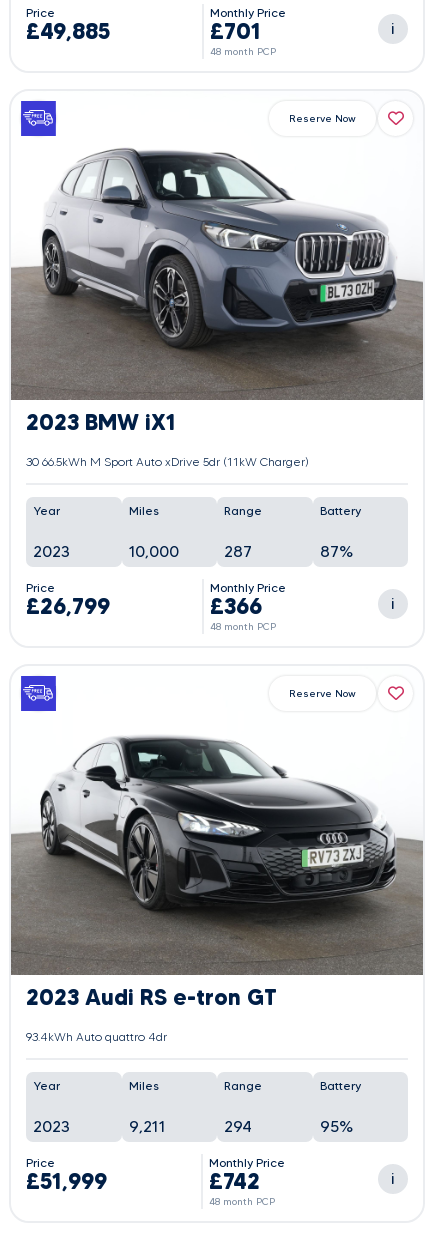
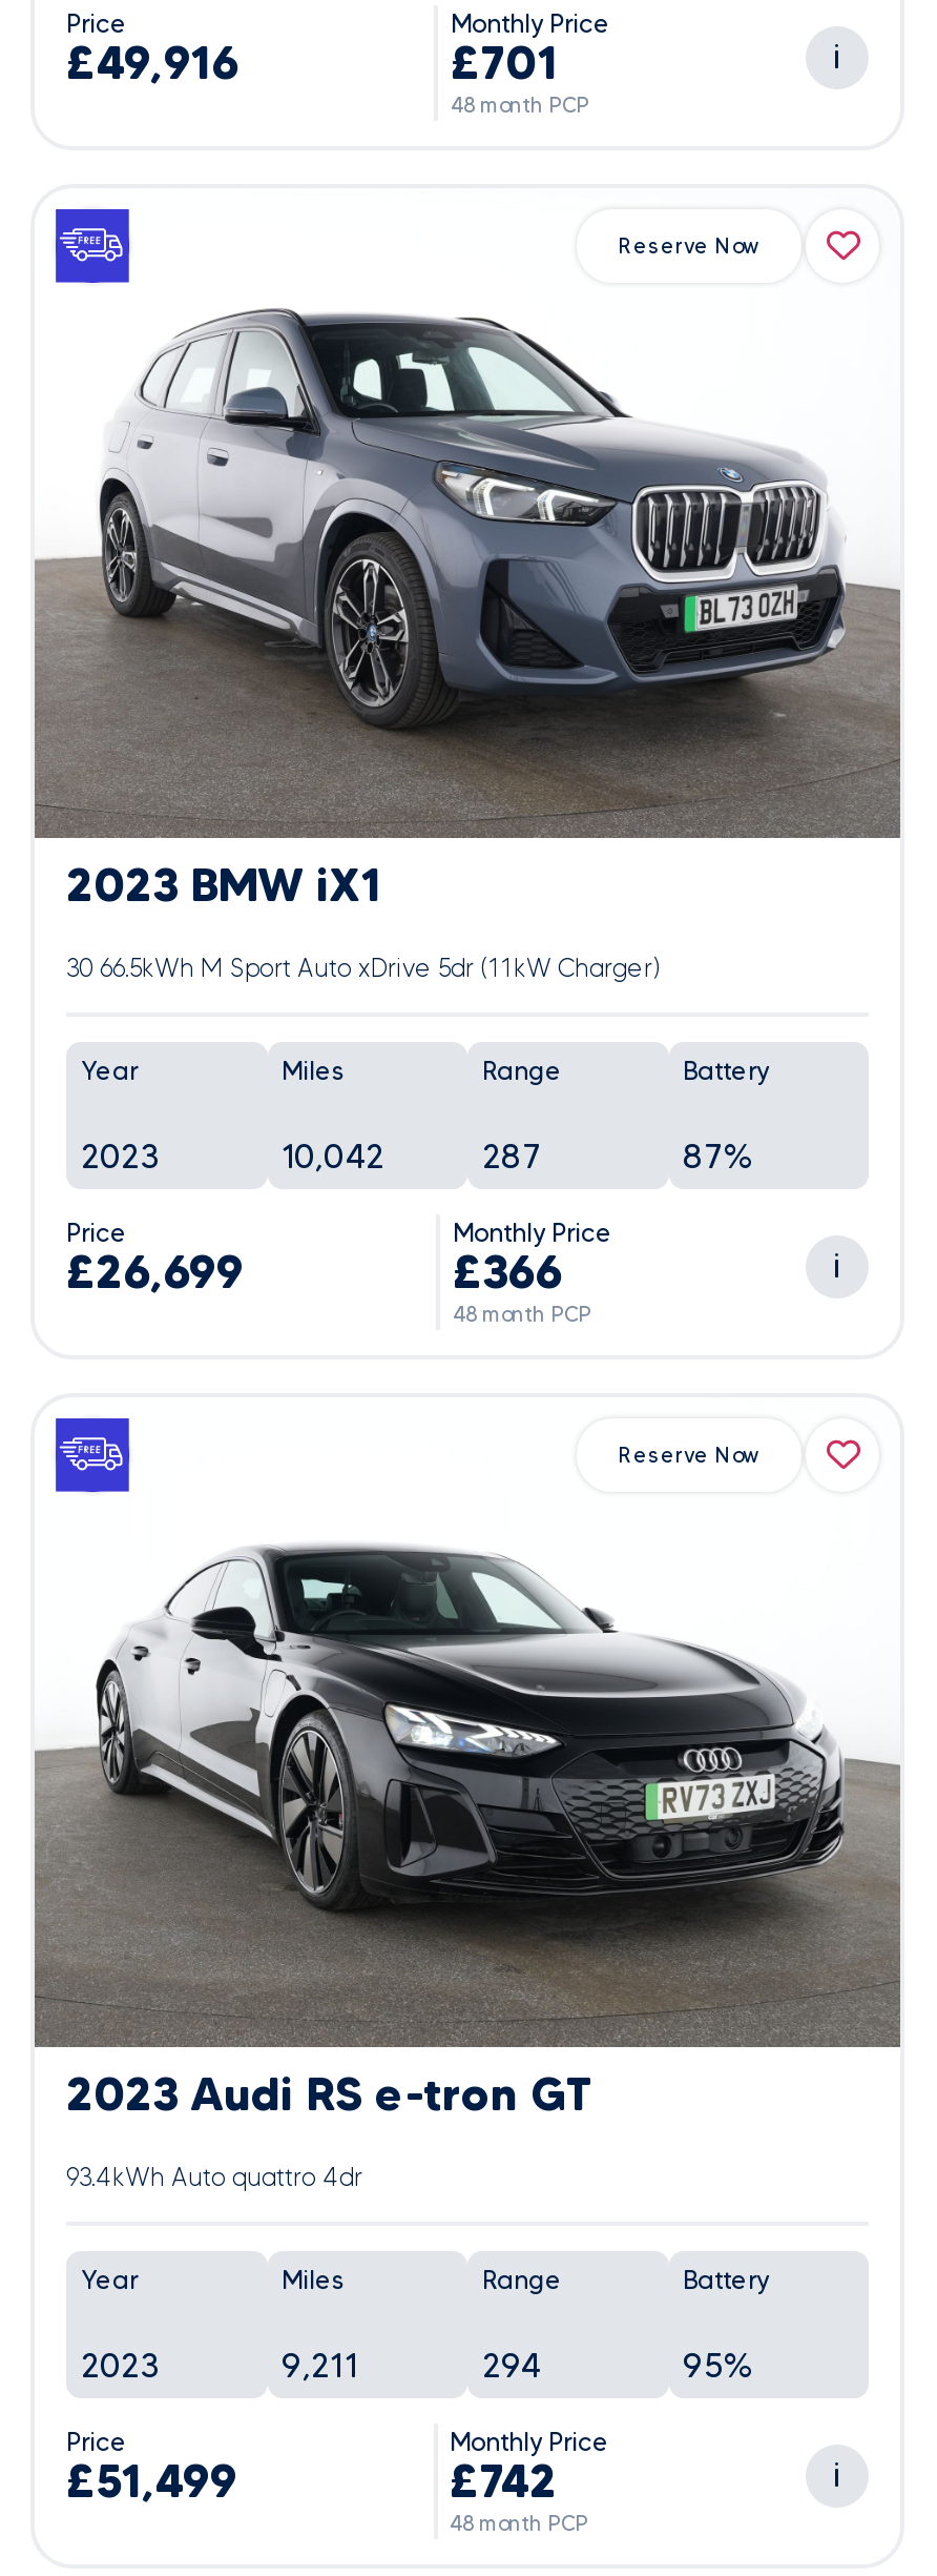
- £49,885
+ £49,916

- 10,000
+ 10,042

- £26,799
+ £26,699

- £51,999
+ £51,499
